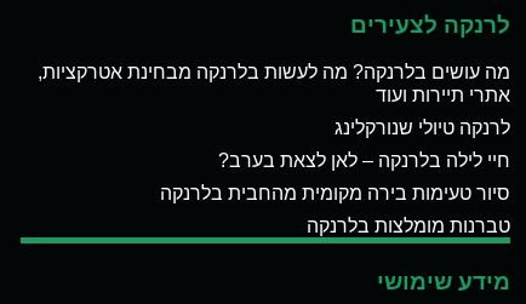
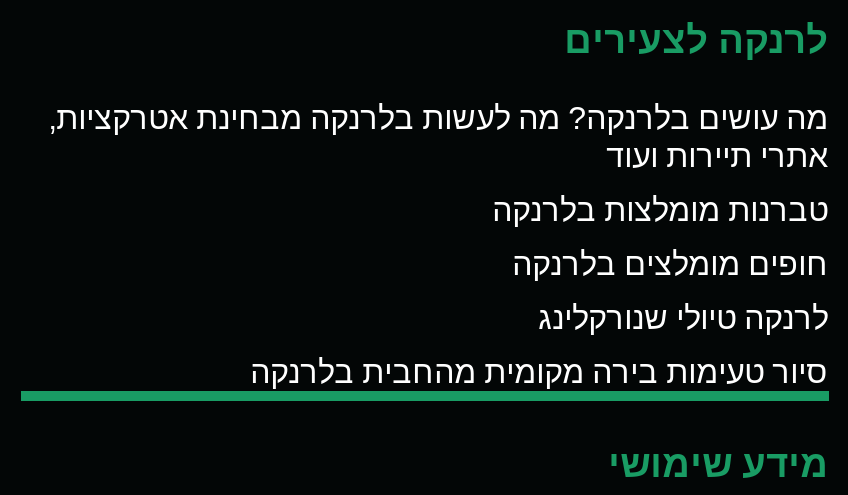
+ חופים מומלצים בלרנקה

moved down: לרנקה טיולי שנורקלינג

- חיי לילה בלרנקה – לאן לצאת בערב?

moved down: סיור טעימות בירה מקומית מהחבית בלרנקה

moved up: טברנות מומלצות בלרנקה
